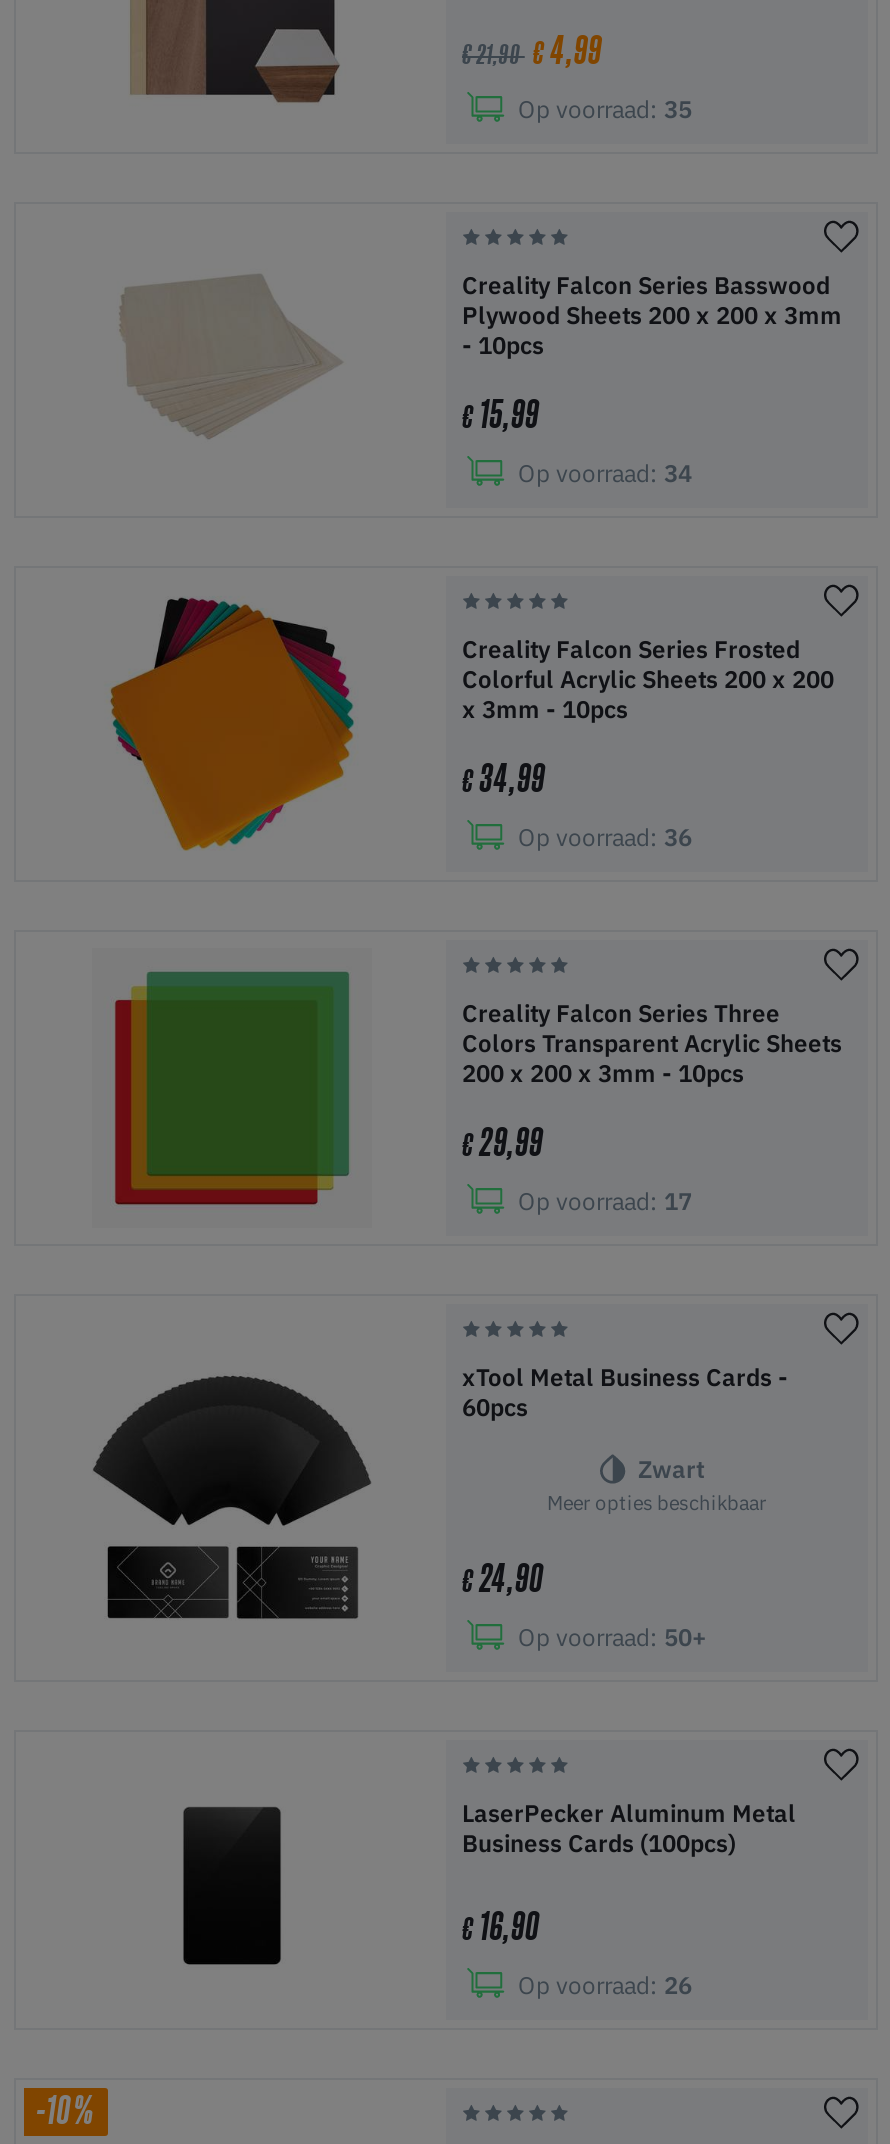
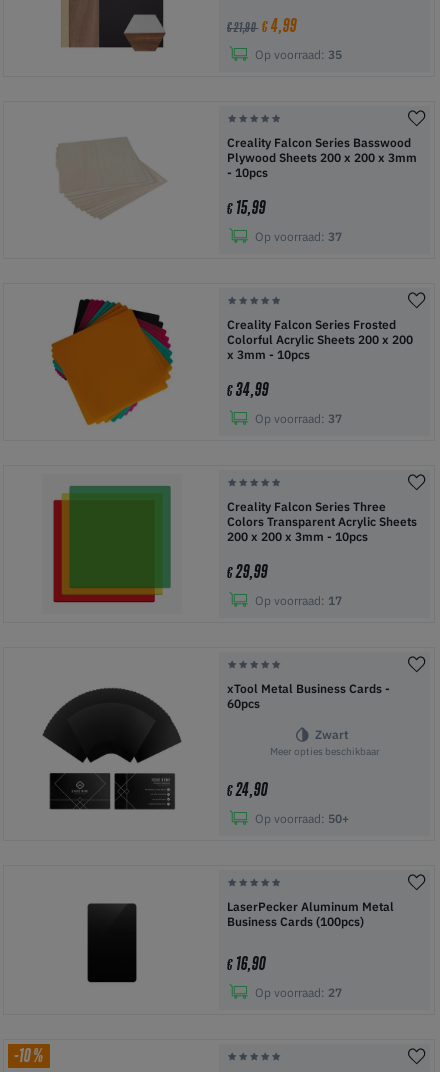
- Op voorraad: 34
+ Op voorraad: 37

- Op voorraad: 36
+ Op voorraad: 37

- Op voorraad: 26
+ Op voorraad: 27
